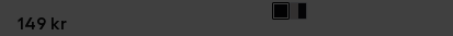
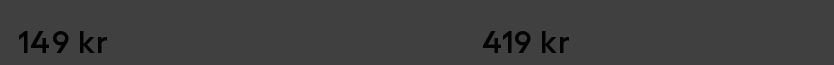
+ 419 kr
